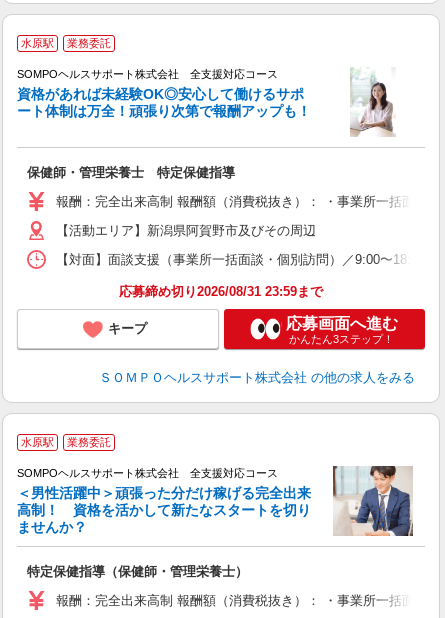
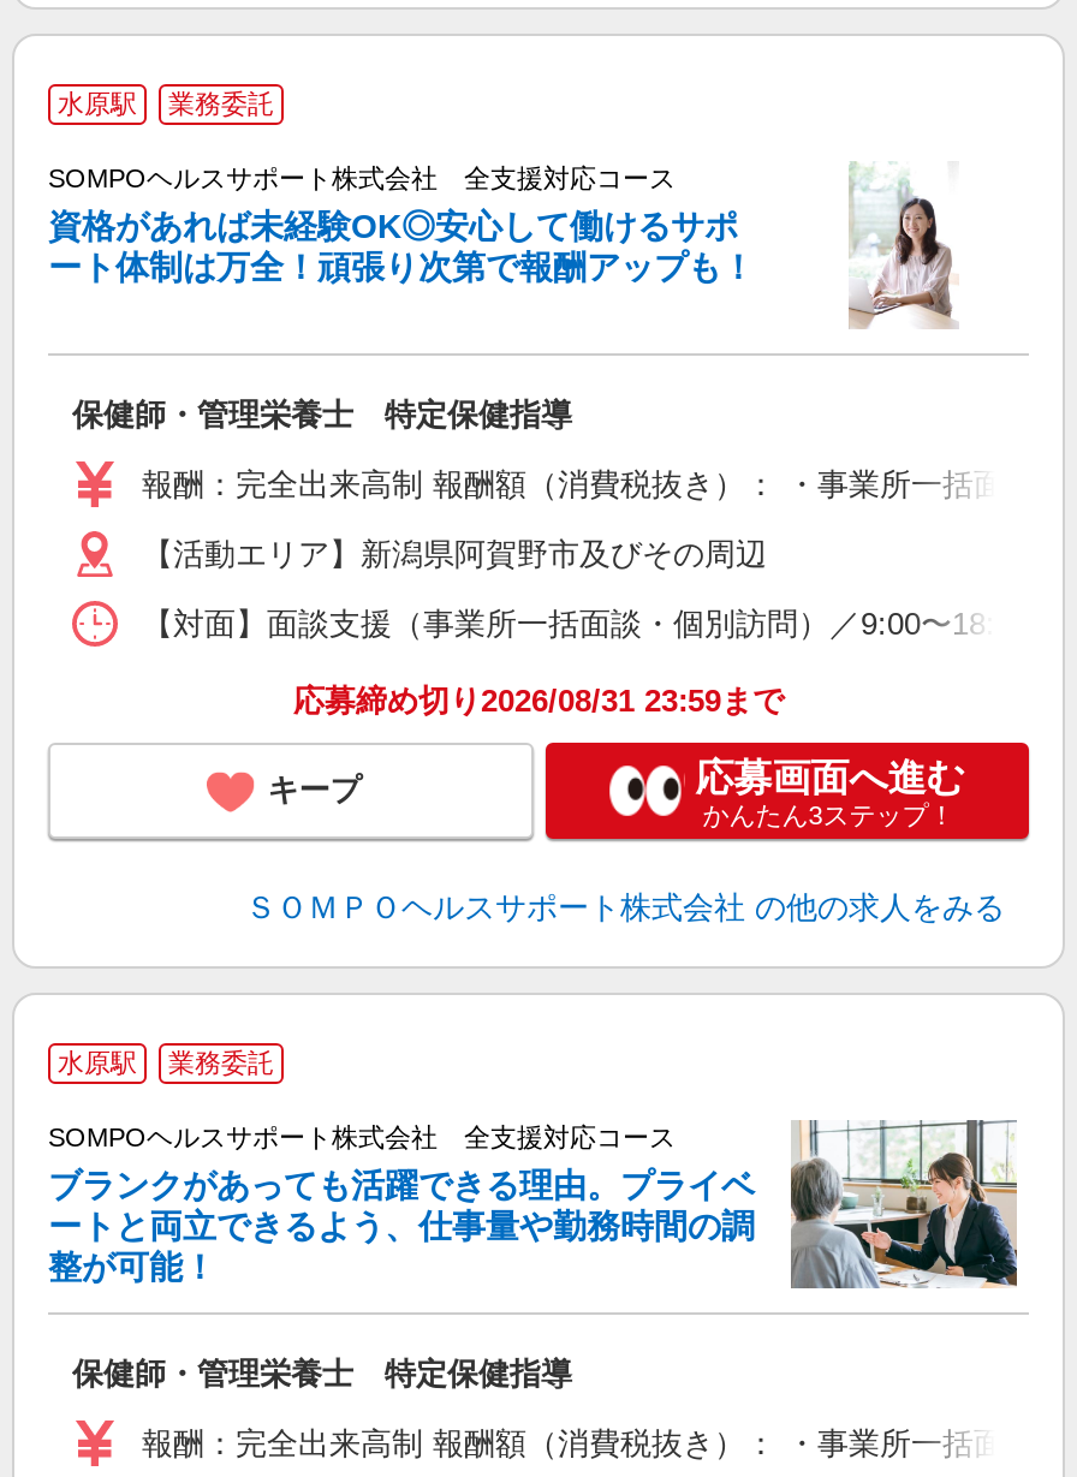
- [image]
- ＜男性活躍中＞頑張った分だけ稼げる完全出来
- 高制！ 資格を活かして新たなスタートを切り
- ませんか？
+ [image]
+ ブランクがあっても活躍できる理由。プライベ
+ ートと両立できるよう、仕事量や勤務時間の調
+ 整が可能！

- 特定保健指導（保健師・管理栄養士）
+ 保健師・管理栄養士 特定保健指導
